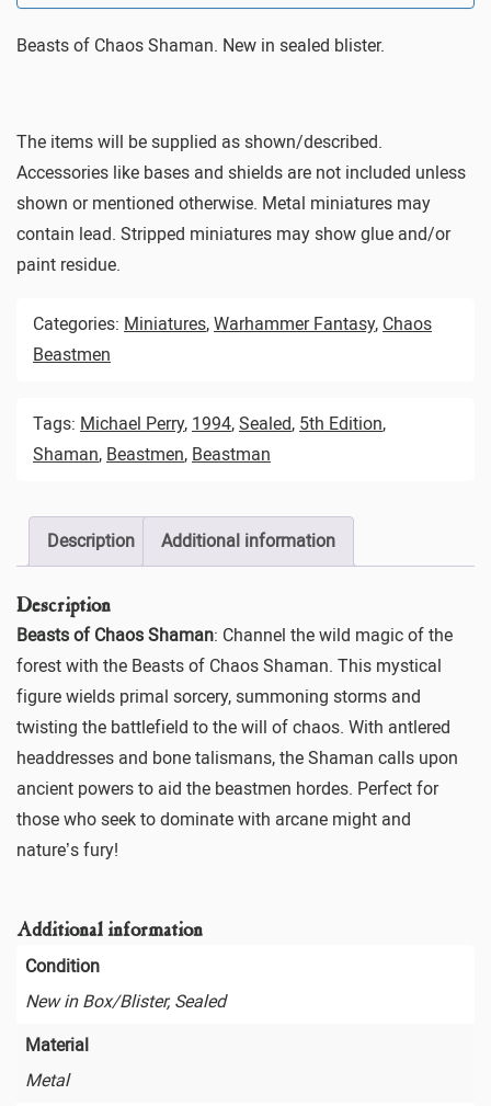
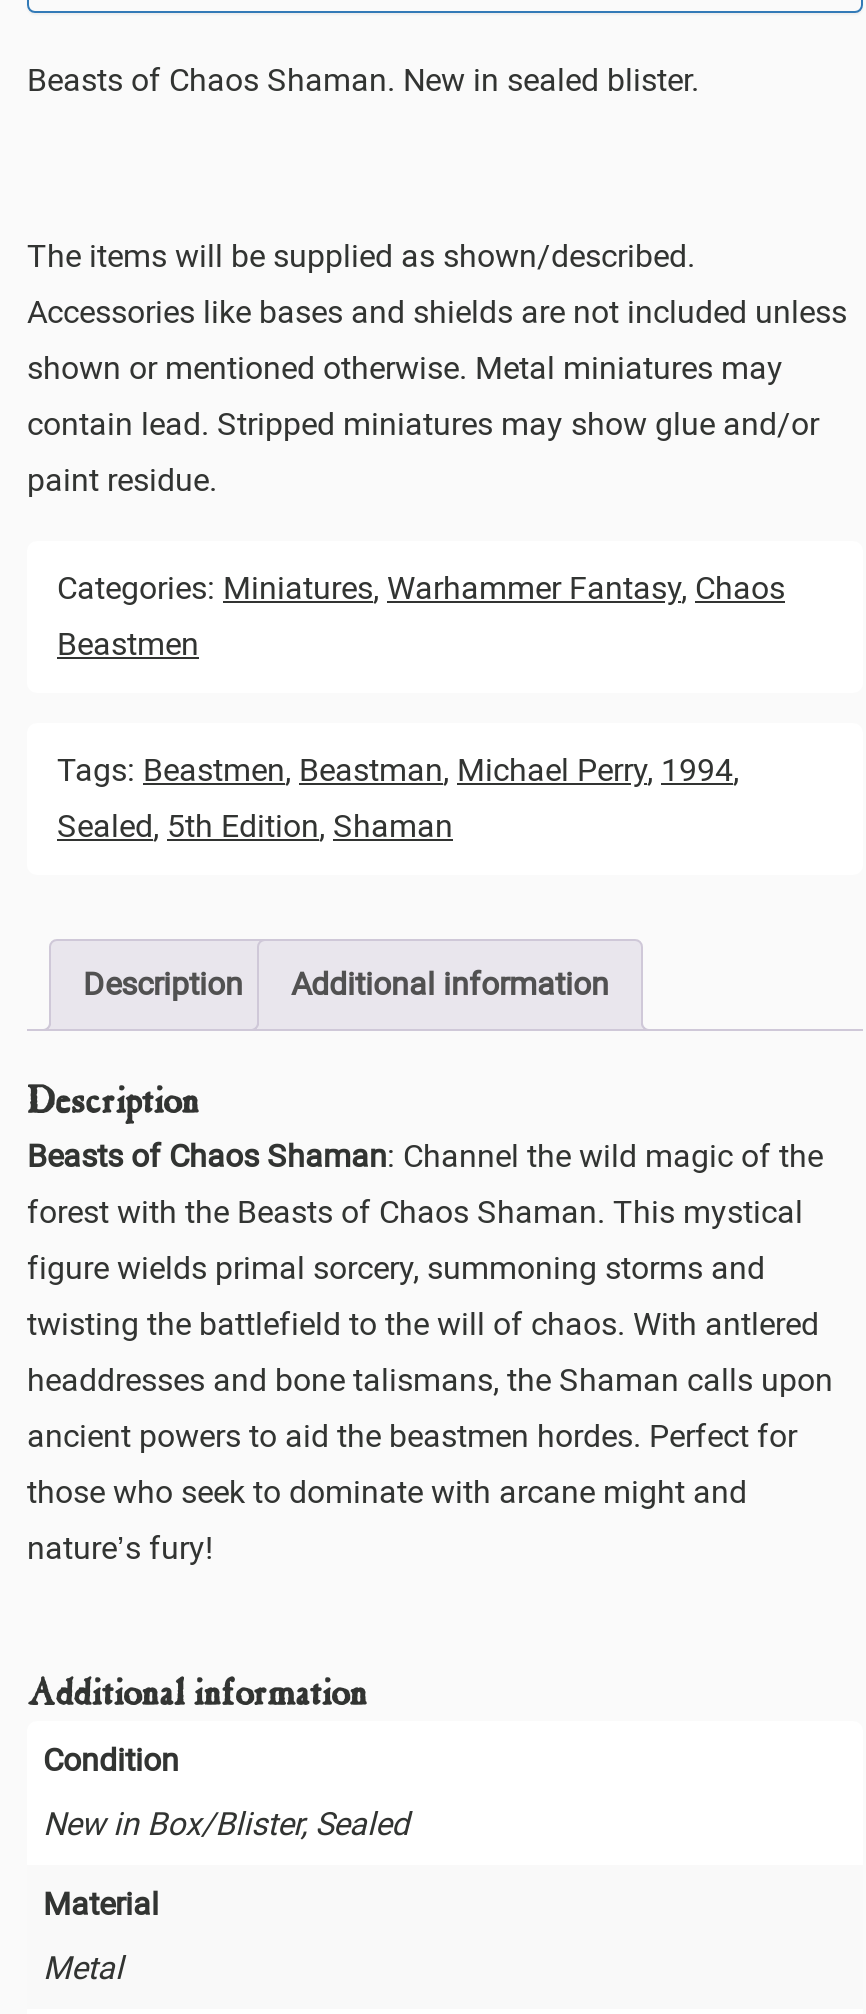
- Tags: Michael Perry, 1994, Sealed, 5th Edition,
+ Tags: Beastmen, Beastman, Michael Perry, 1994,

- Shaman, Beastmen, Beastman
+ Sealed, 5th Edition, Shaman
